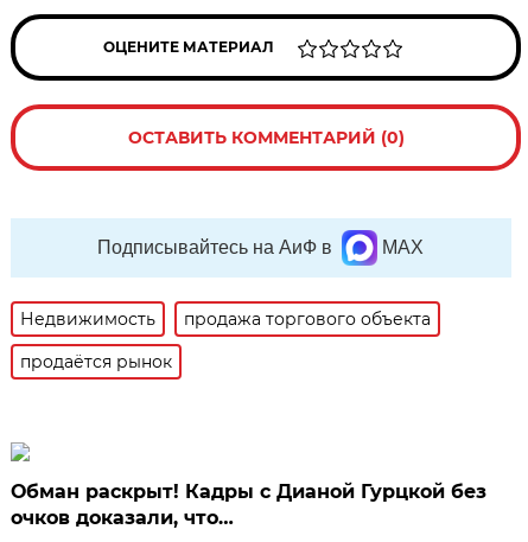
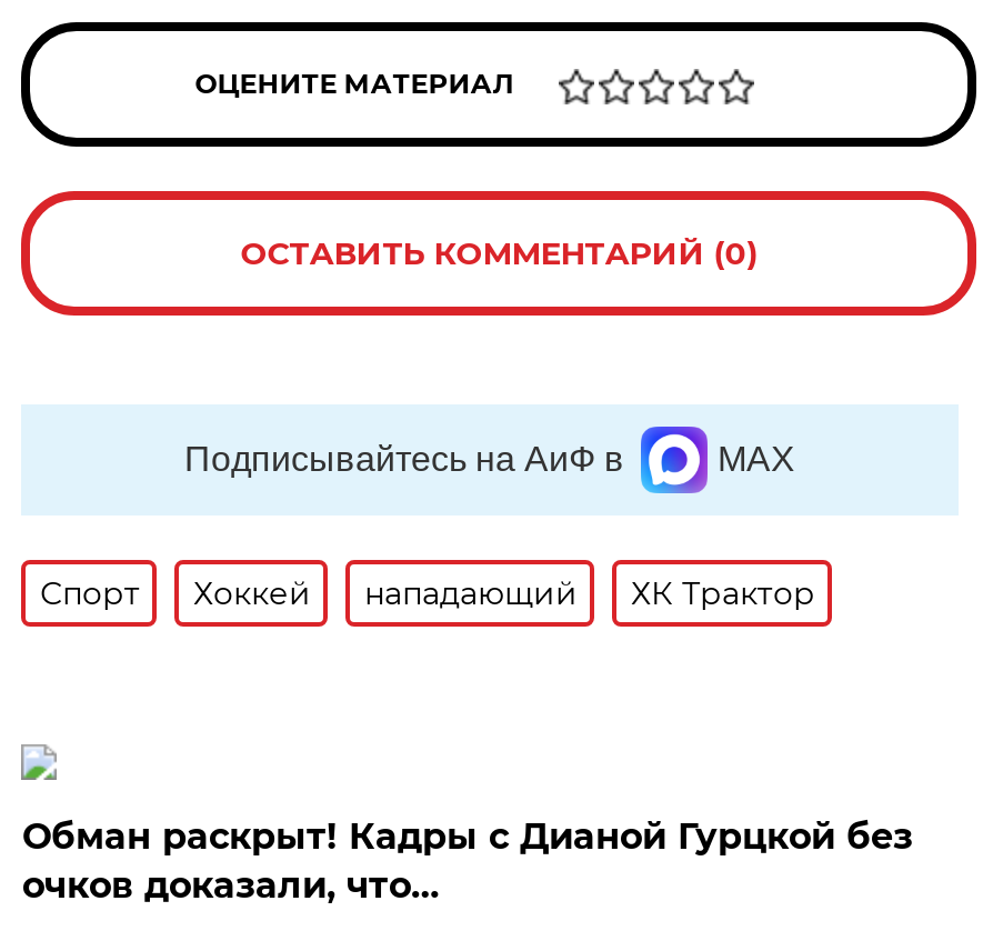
- Недвижимость
- продажа торгового объекта
- продаётся рынок
+ Спорт
+ Хоккей
+ нападающий
+ ХК Трактор
